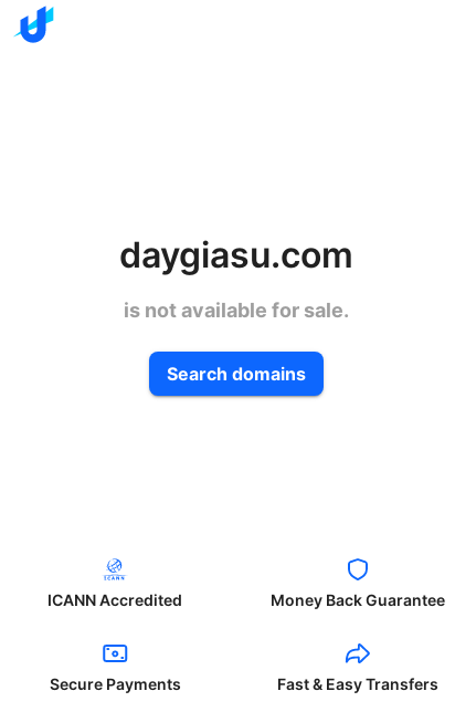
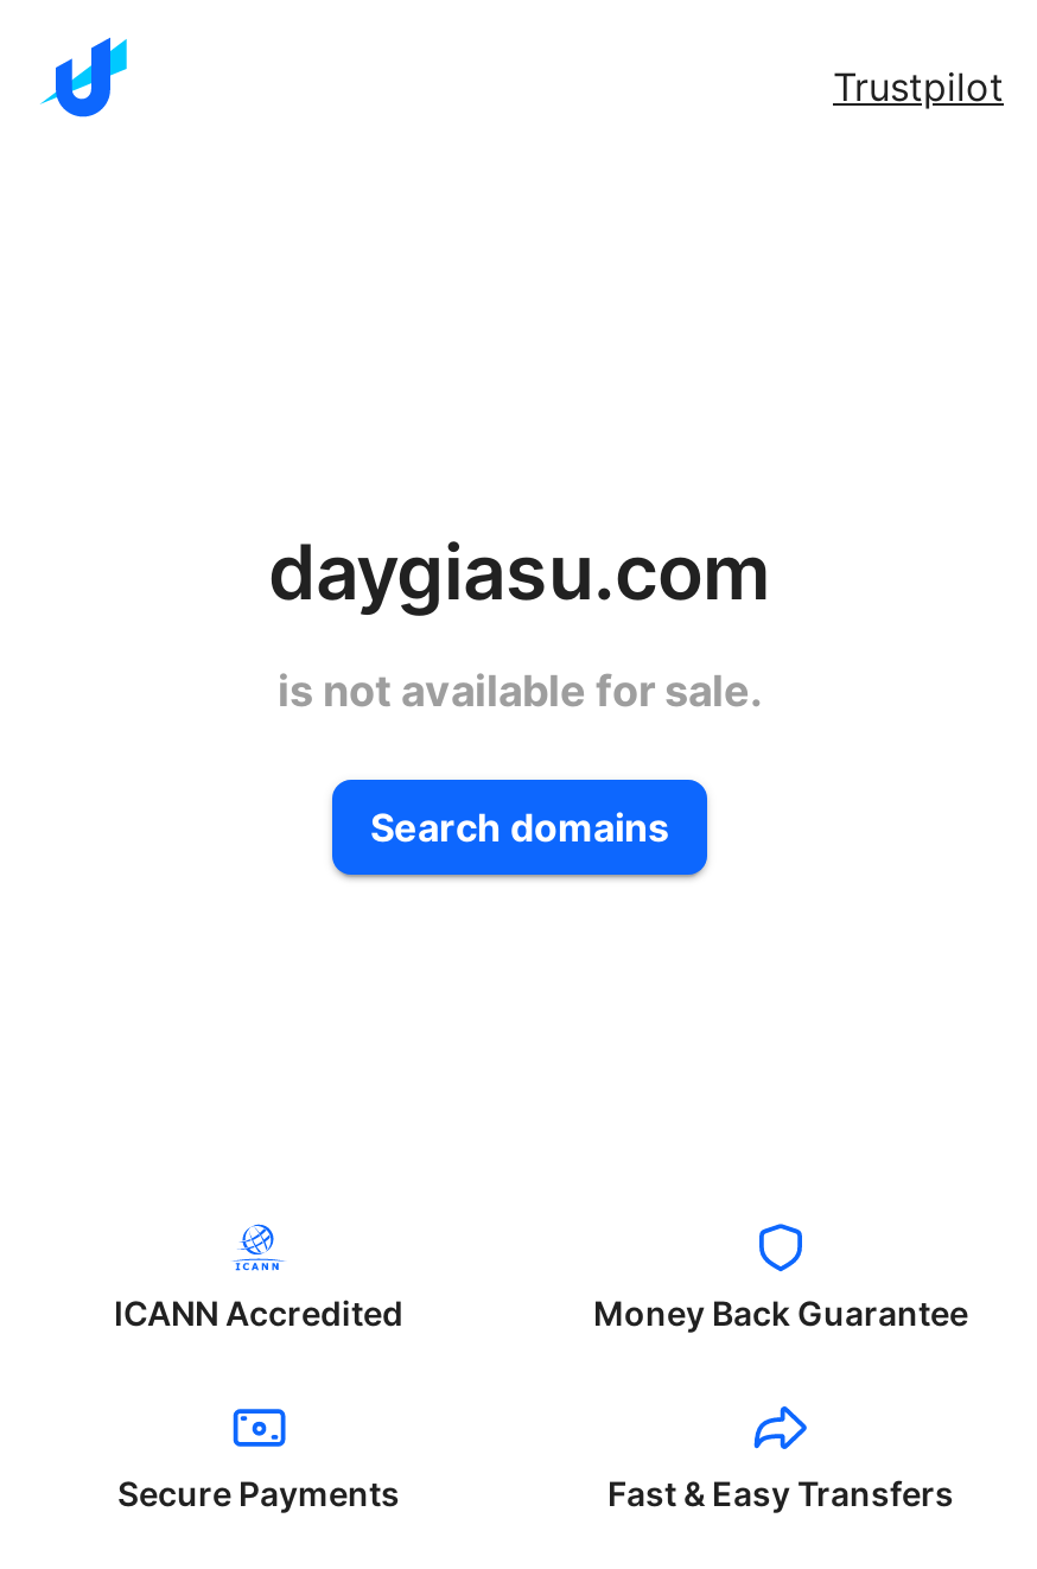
+ Trustpilot
